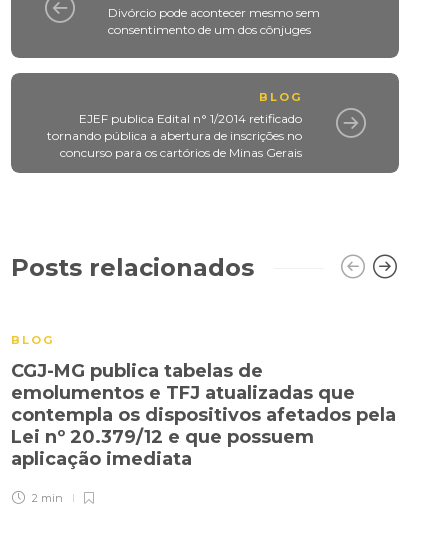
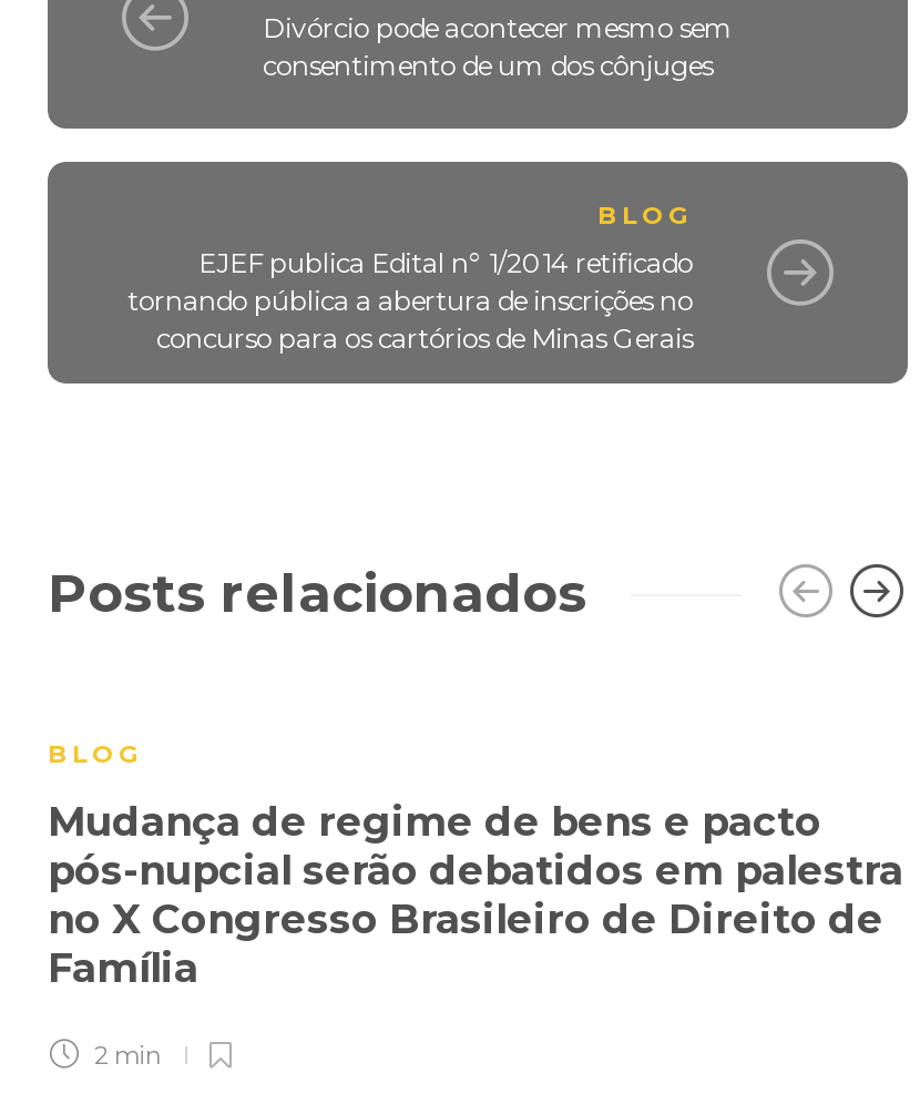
- CGJ-MG publica tabelas de
- emolumentos e TFJ atualizadas que
- contempla os dispositivos afetados pela
- Lei nº 20.379/12 e que possuem
- aplicação imediata
+ Mudança de regime de bens e pacto
+ pós-nupcial serão debatidos em palestra
+ no X Congresso Brasileiro de Direito de
+ Família
